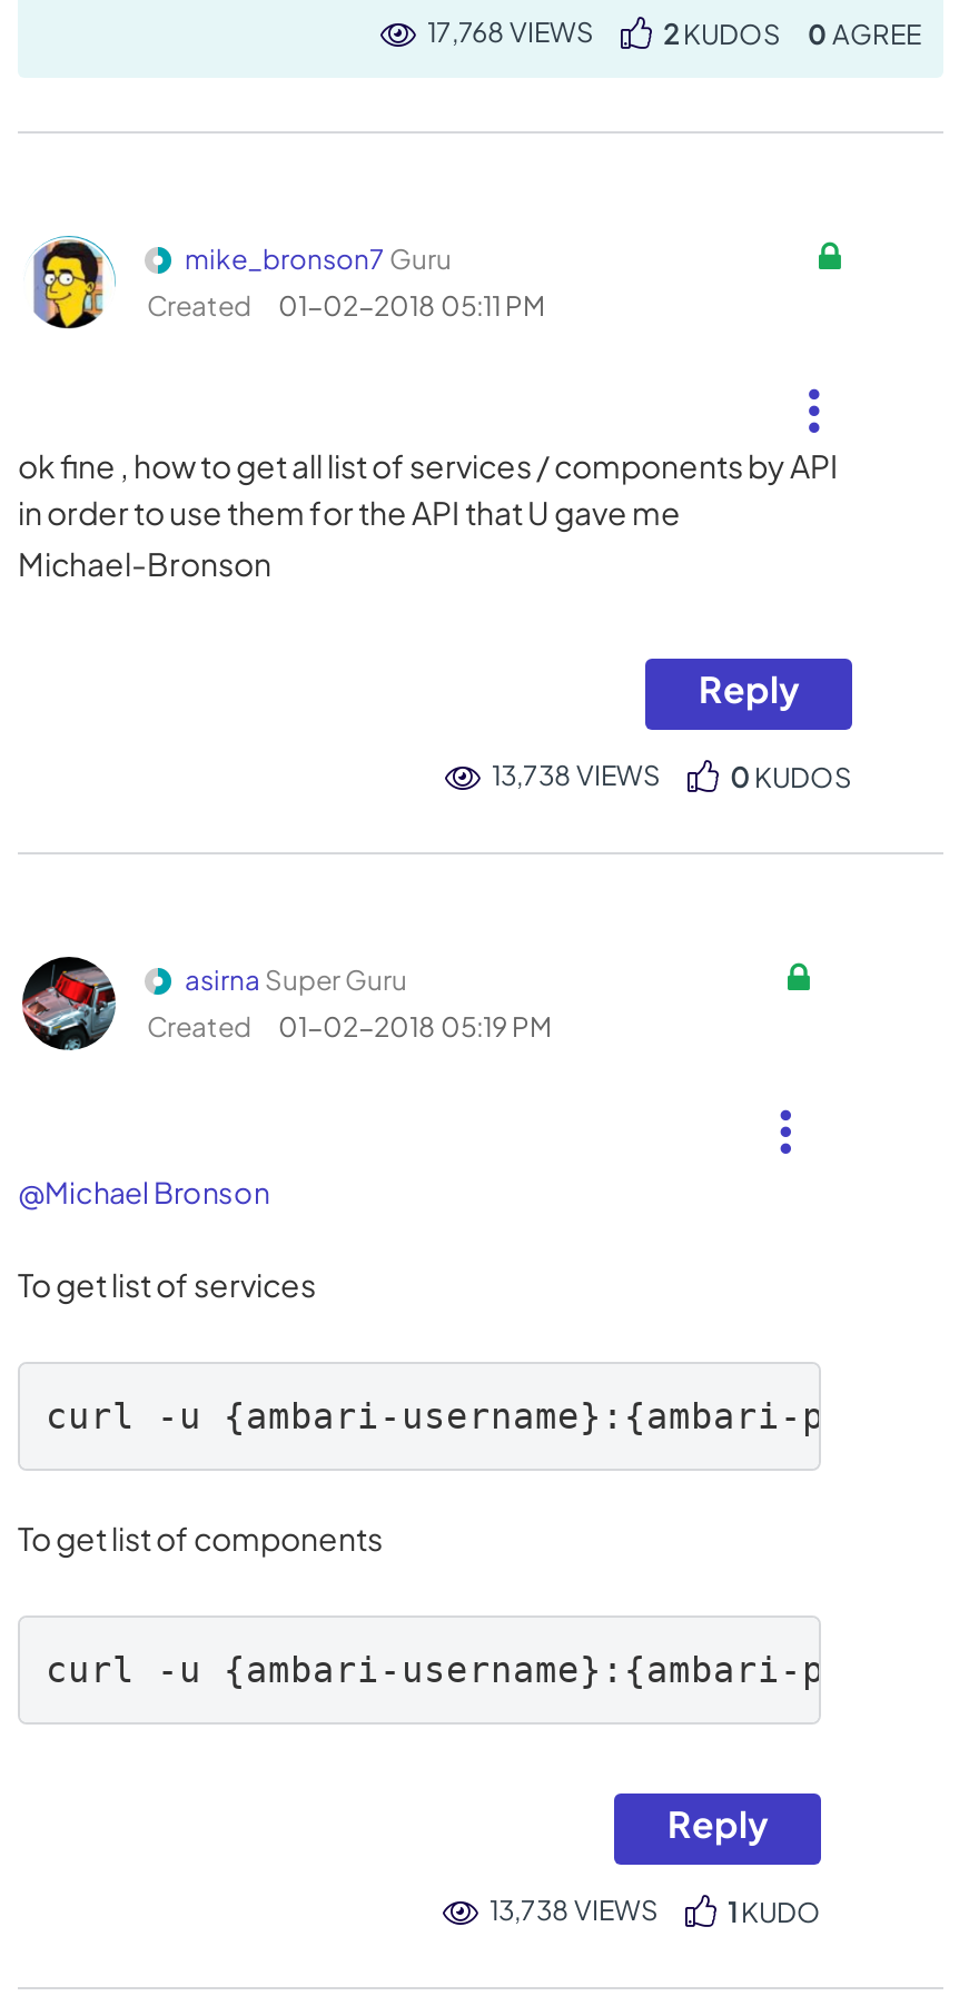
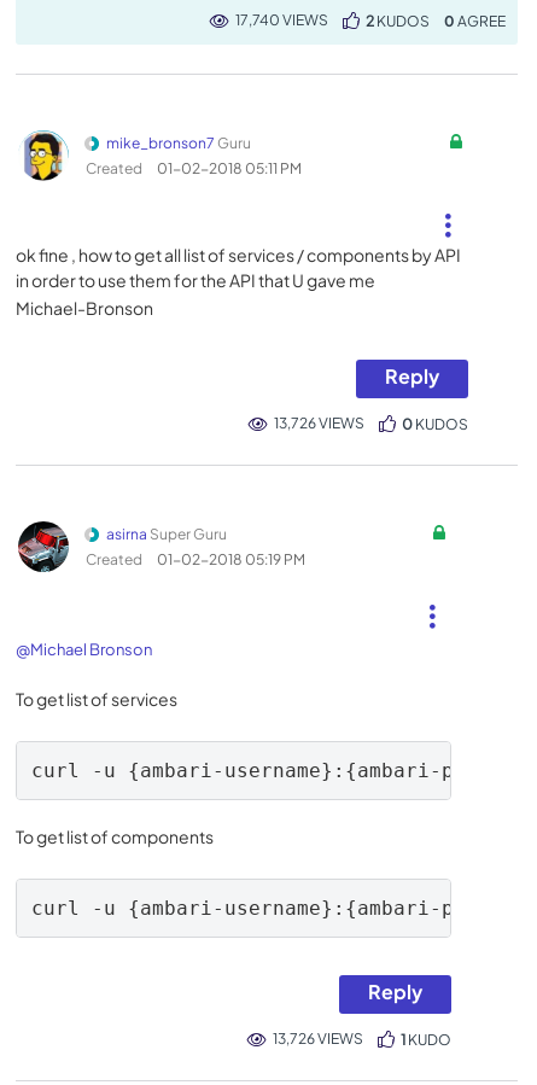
- 17,768 VIEWS
+ 17,740 VIEWS

- 13,738 VIEWS
+ 13,726 VIEWS

- 13,738 VIEWS
+ 13,726 VIEWS
